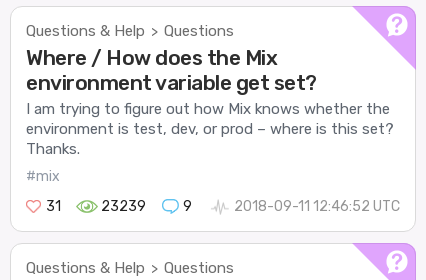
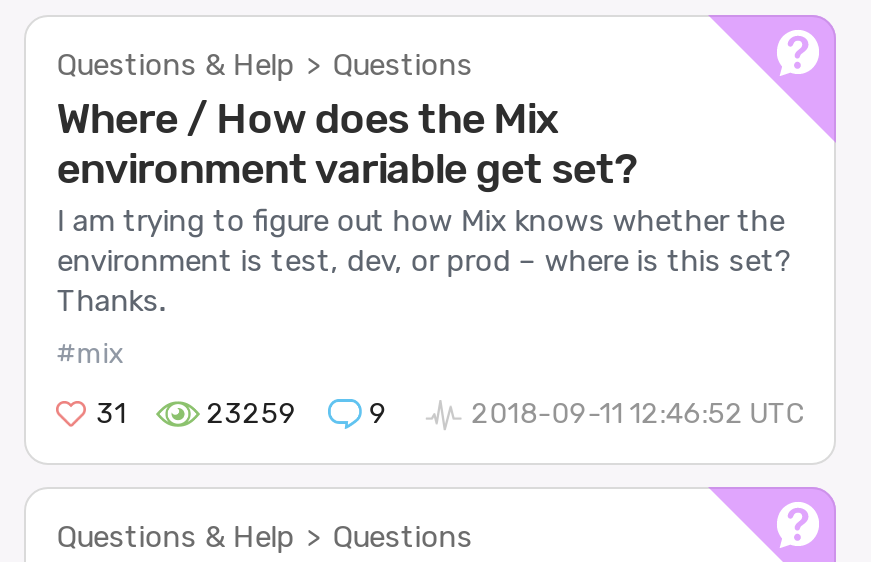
- 23239
+ 23259
